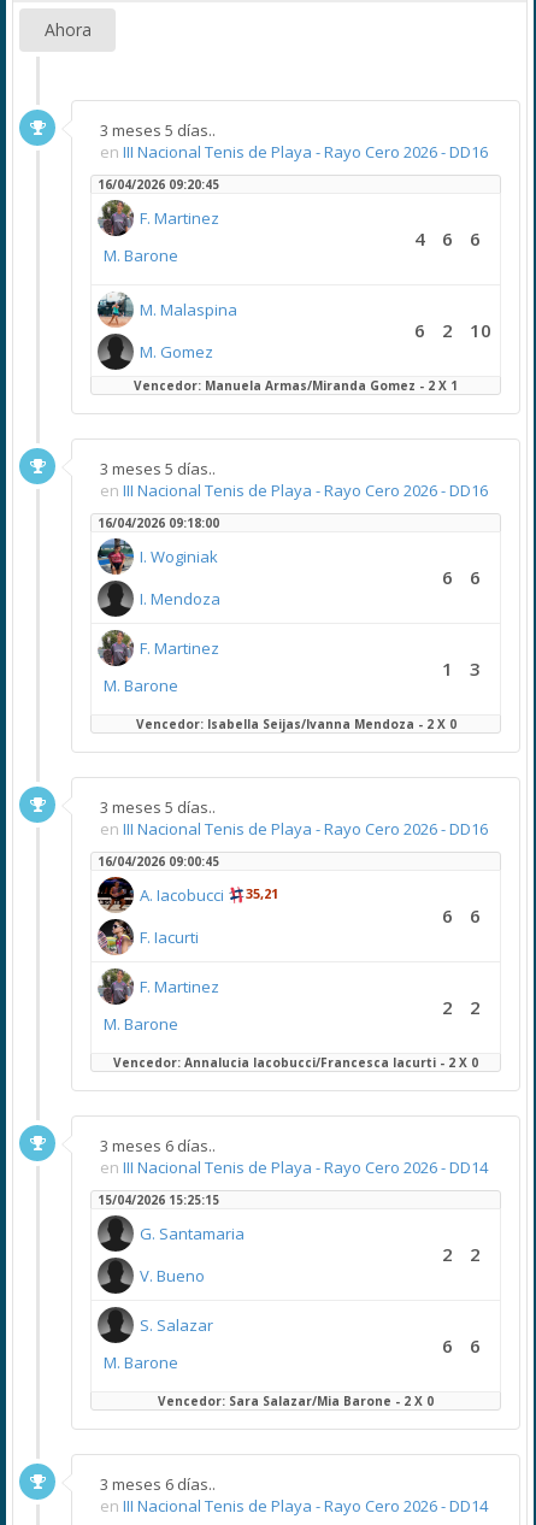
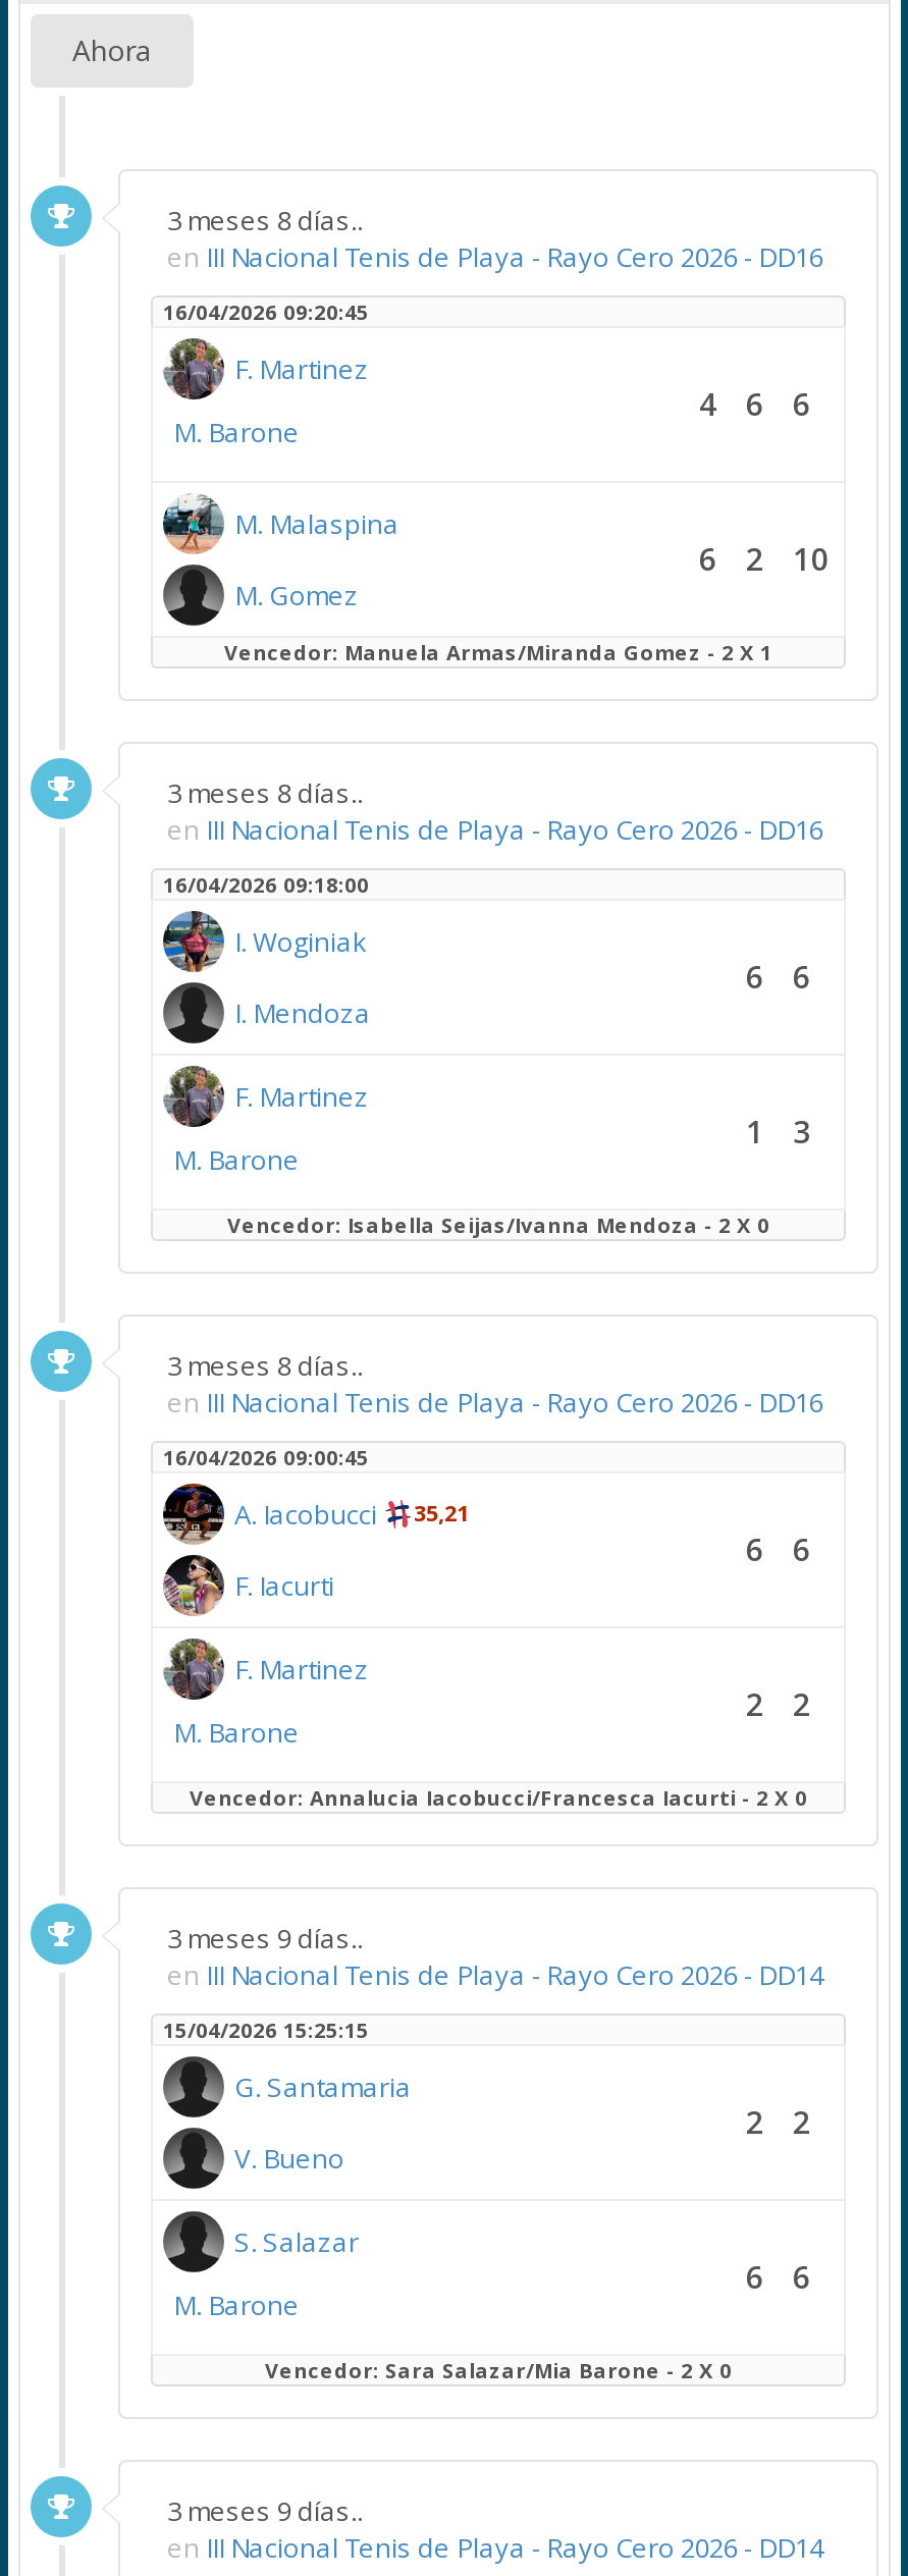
- 3 meses 5 días..
+ 3 meses 8 días..

- 3 meses 5 días..
+ 3 meses 8 días..

- 3 meses 5 días..
+ 3 meses 8 días..

- 3 meses 6 días..
+ 3 meses 9 días..

- 3 meses 6 días..
+ 3 meses 9 días..
